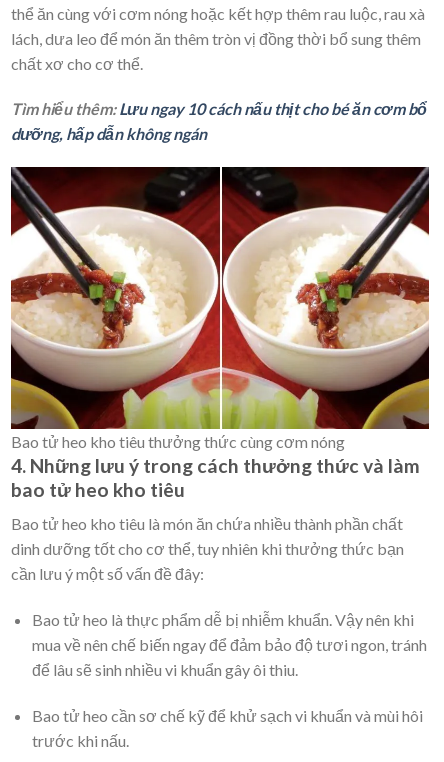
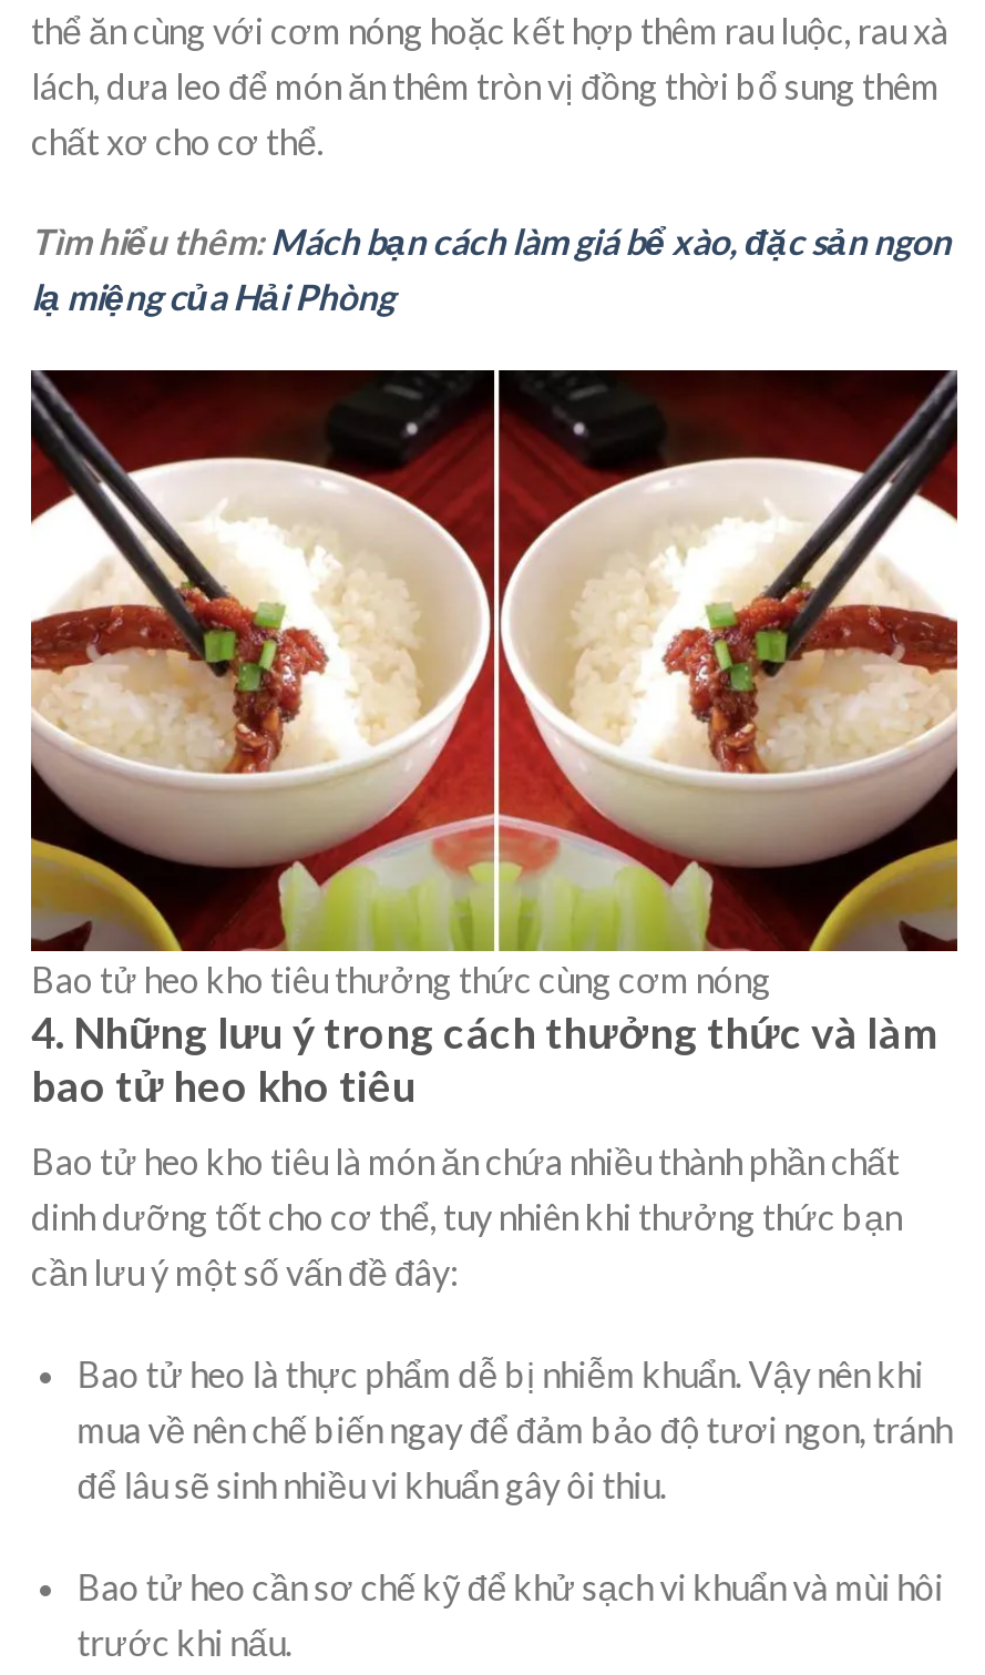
- Tìm hiểu thêm: Lưu ngay 10 cách nấu thịt cho bé ăn cơm bổ
- dưỡng, hấp dẫn không ngán
+ Tìm hiểu thêm: Mách bạn cách làm giá bể xào, đặc sản ngon
+ lạ miệng của Hải Phòng
